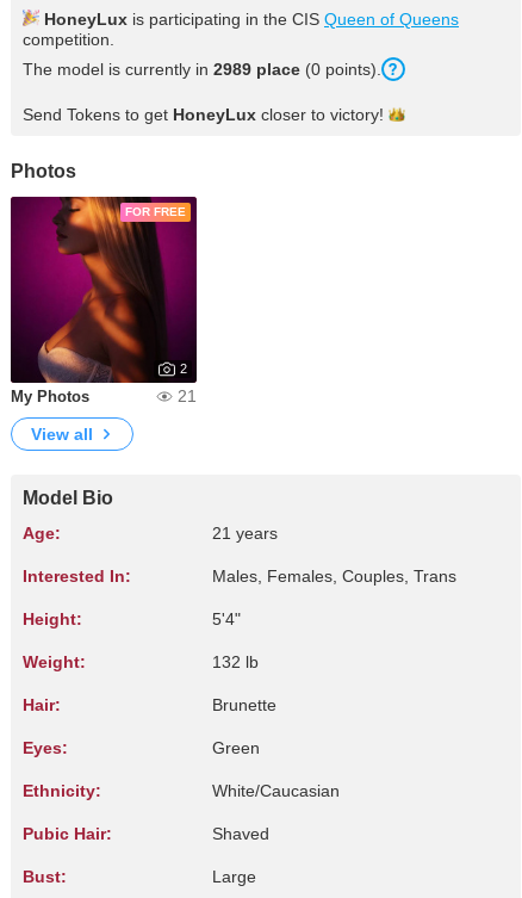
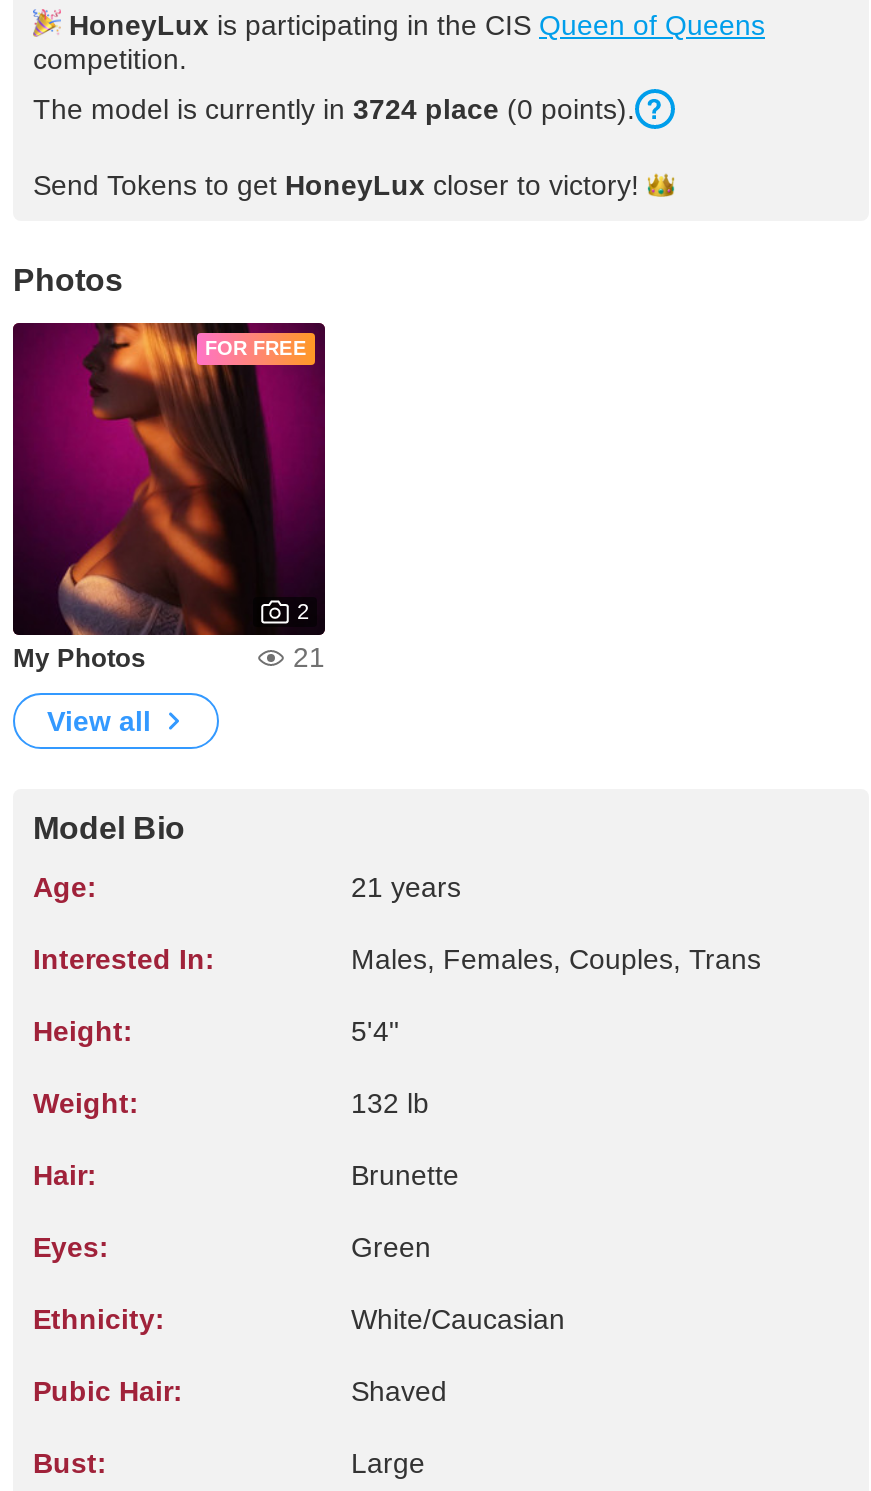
- The model is currently in 2989 place (0 points).
+ The model is currently in 3724 place (0 points).
